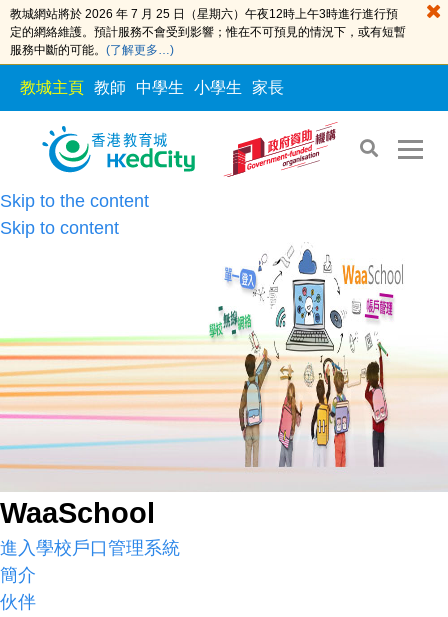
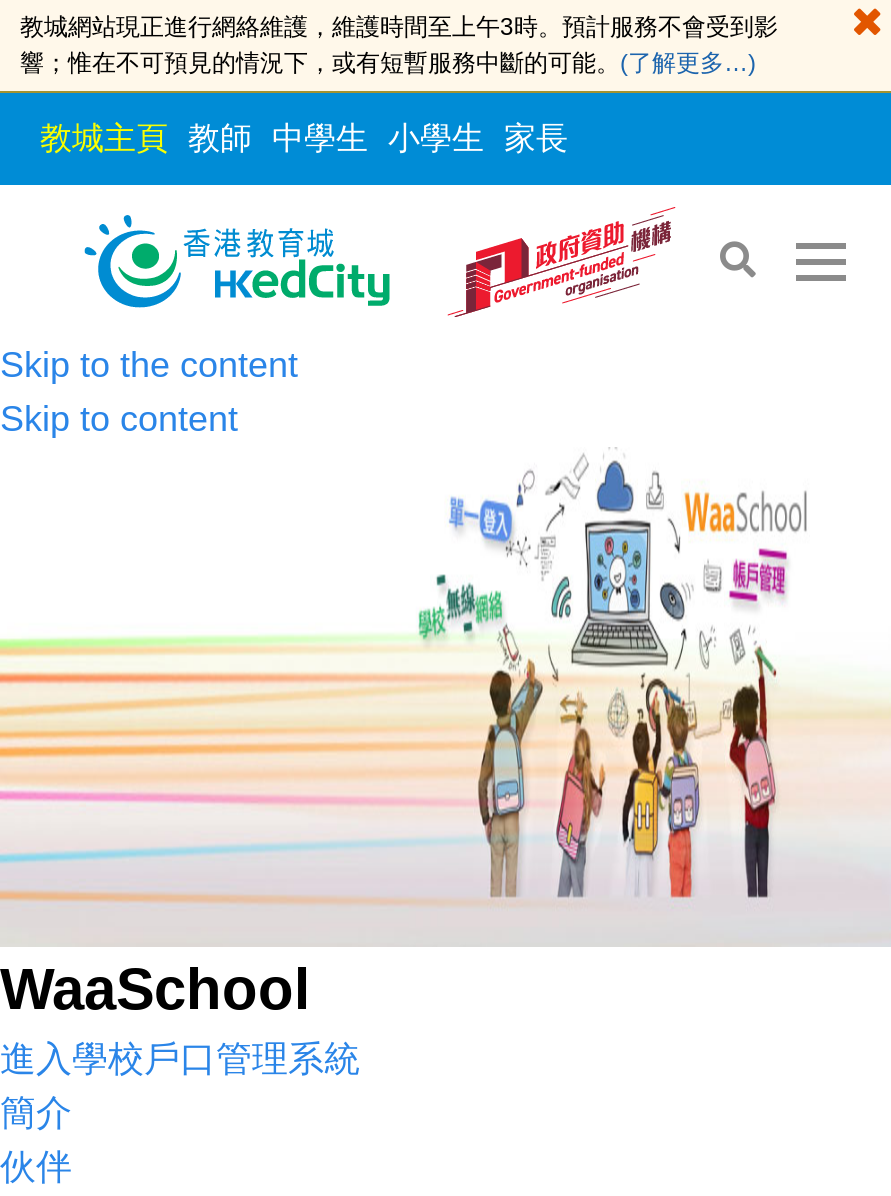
- 教城網站將於 2026 年 7 月 25 日（星期六）午夜12時上午3時進行進行預
- 定的網絡維護。預計服務不會受到影響；惟在不可預見的情況下，或有短暫
- 服務中斷的可能。(了解更多…)
+ 教城網站現正進行網絡維護，維護時間至上午3時。預計服務不會受到影
+ 響；惟在不可預見的情況下，或有短暫服務中斷的可能。(了解更多…)
